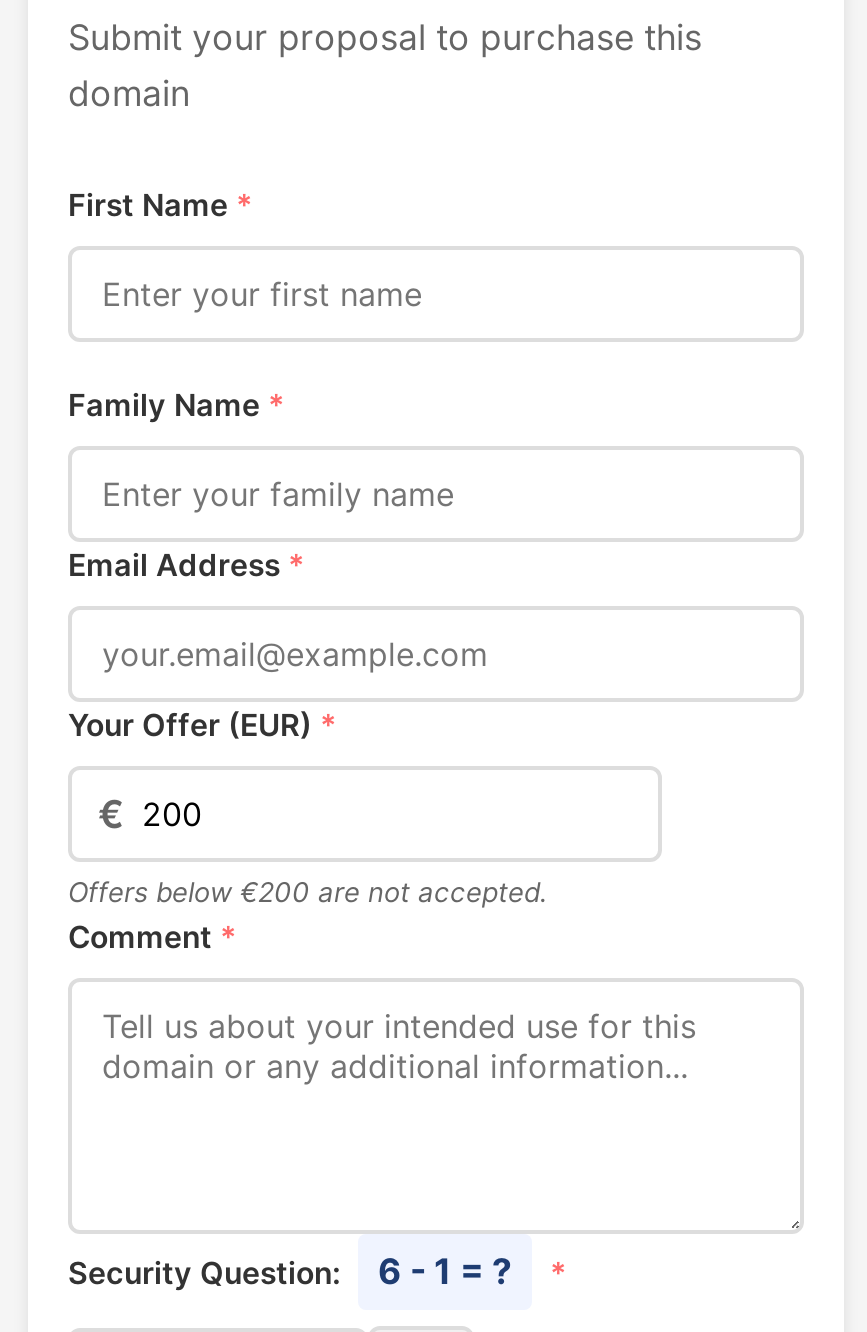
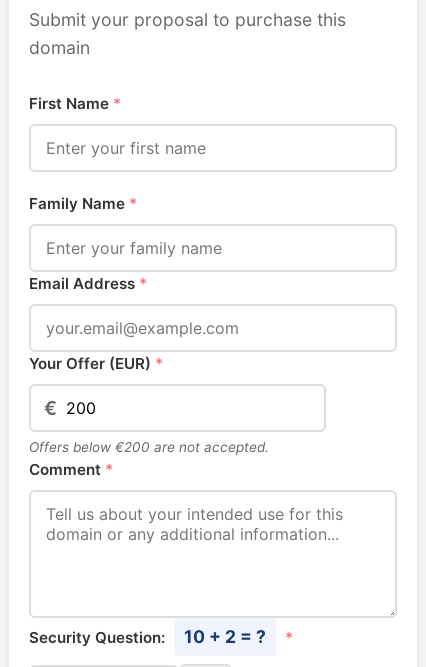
- 6 - 1 = ?
+ 10 + 2 = ?
